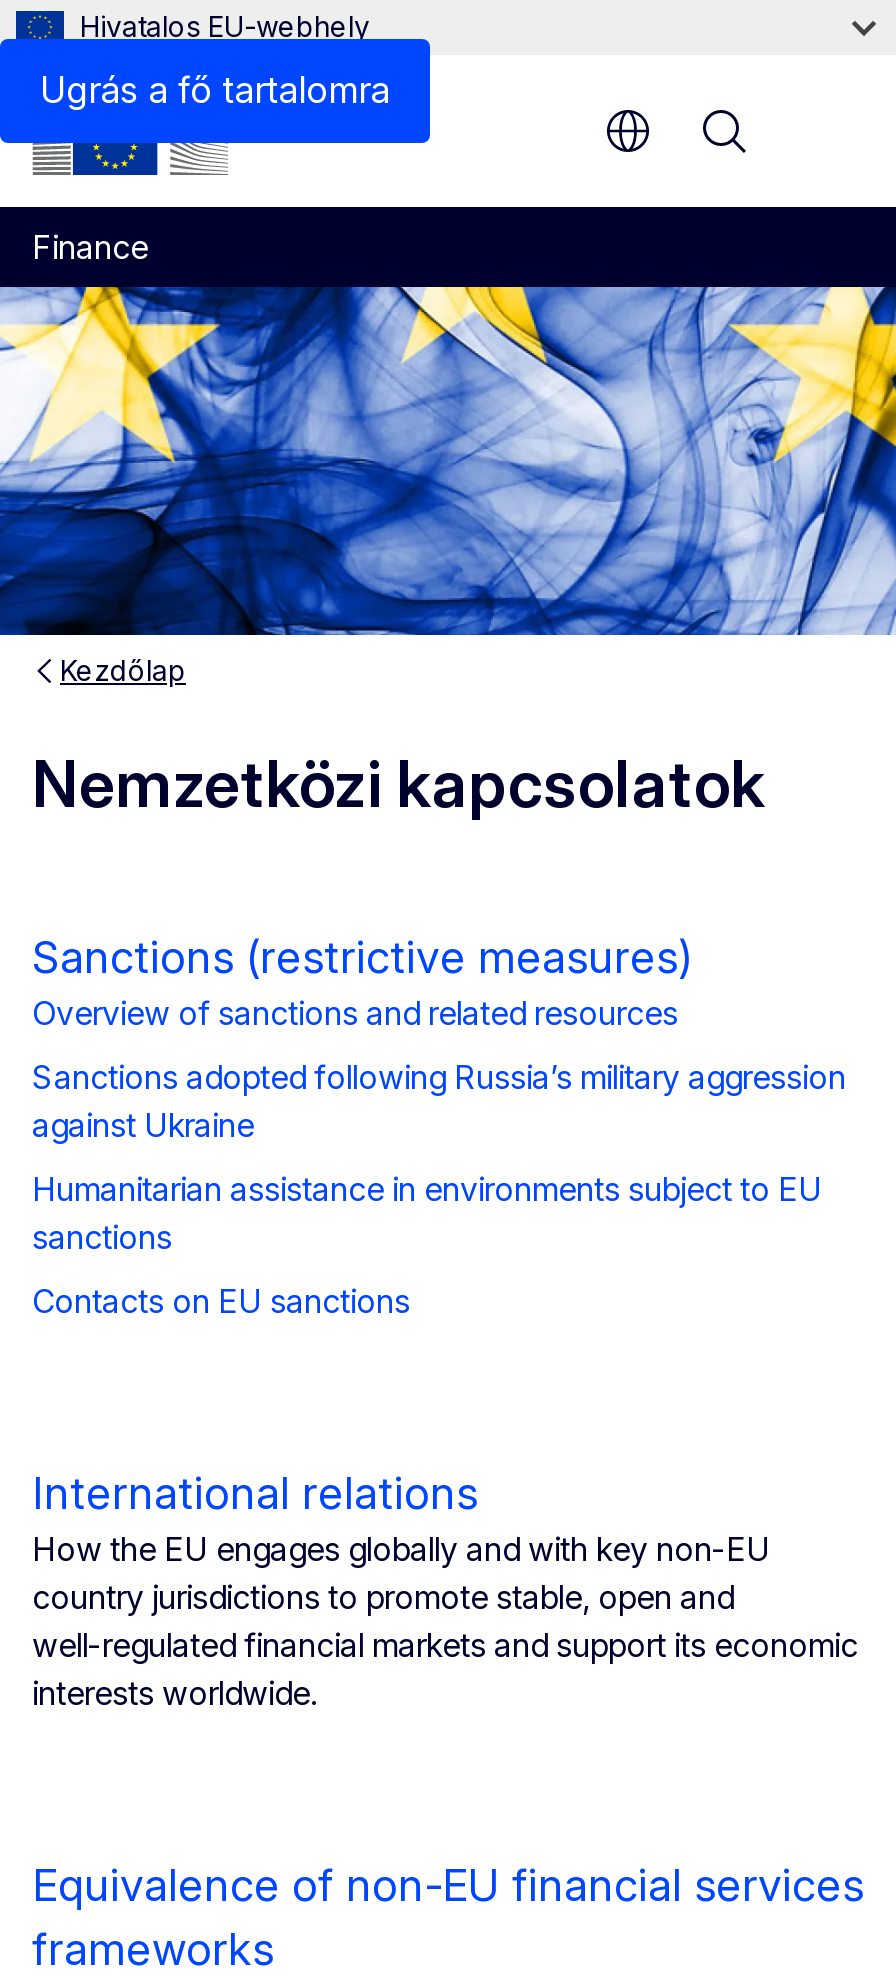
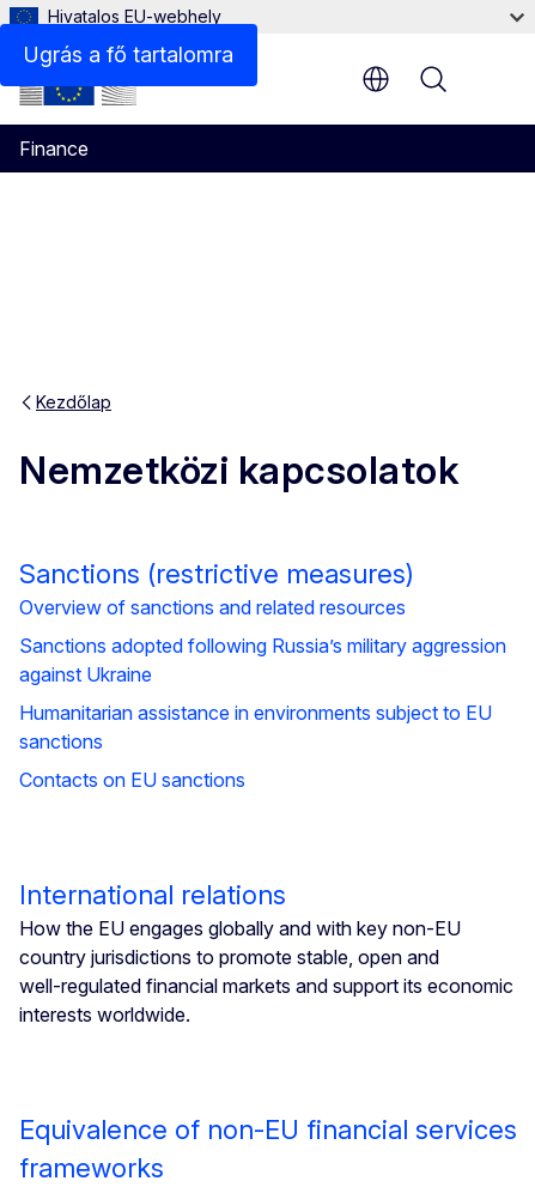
- [image]
